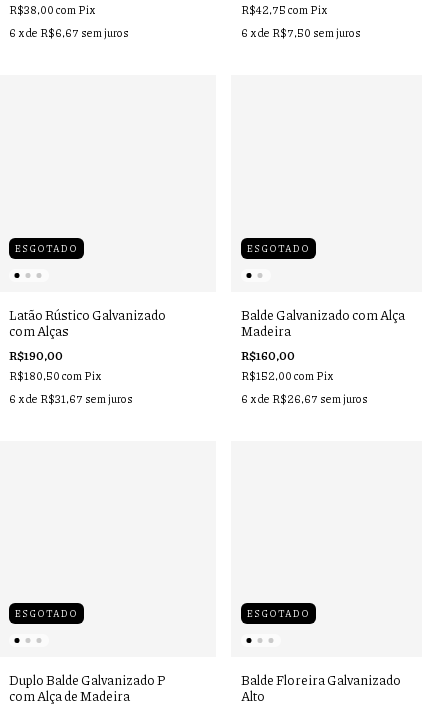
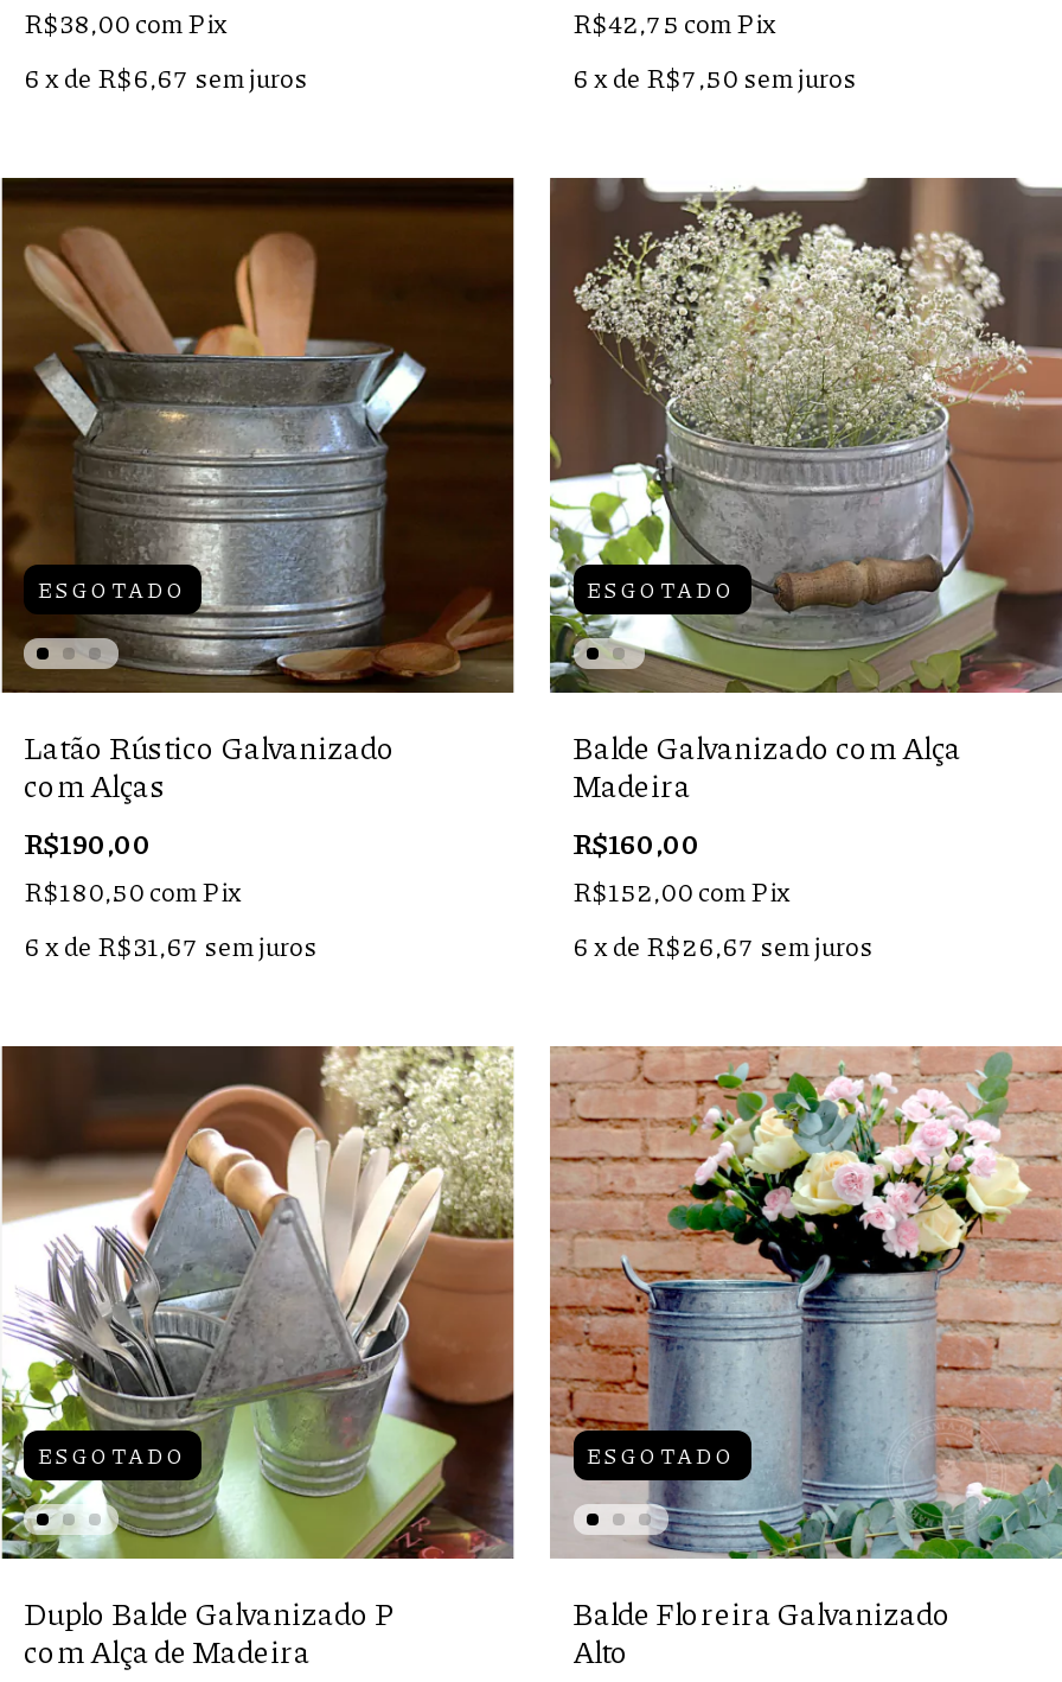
+ [image]

+ [image]

+ [image]

+ [image]
